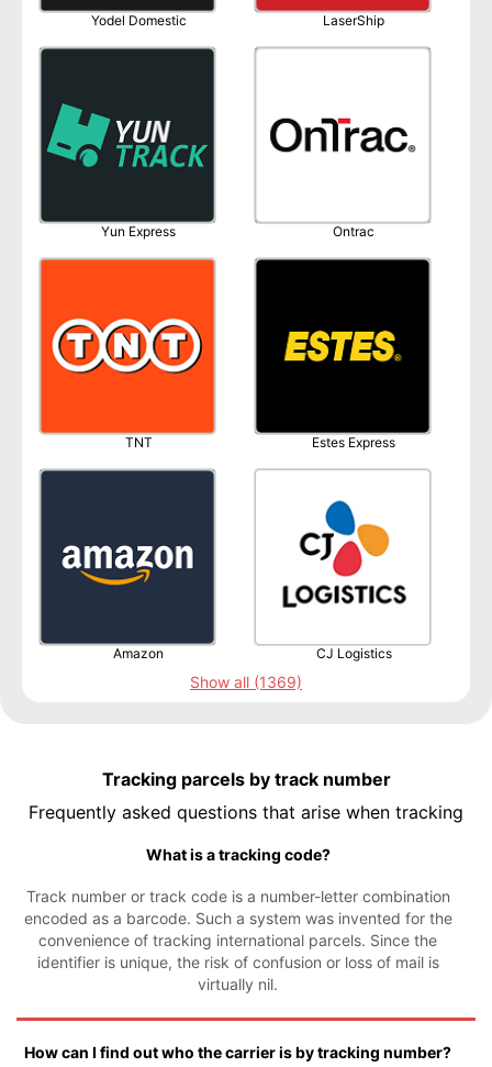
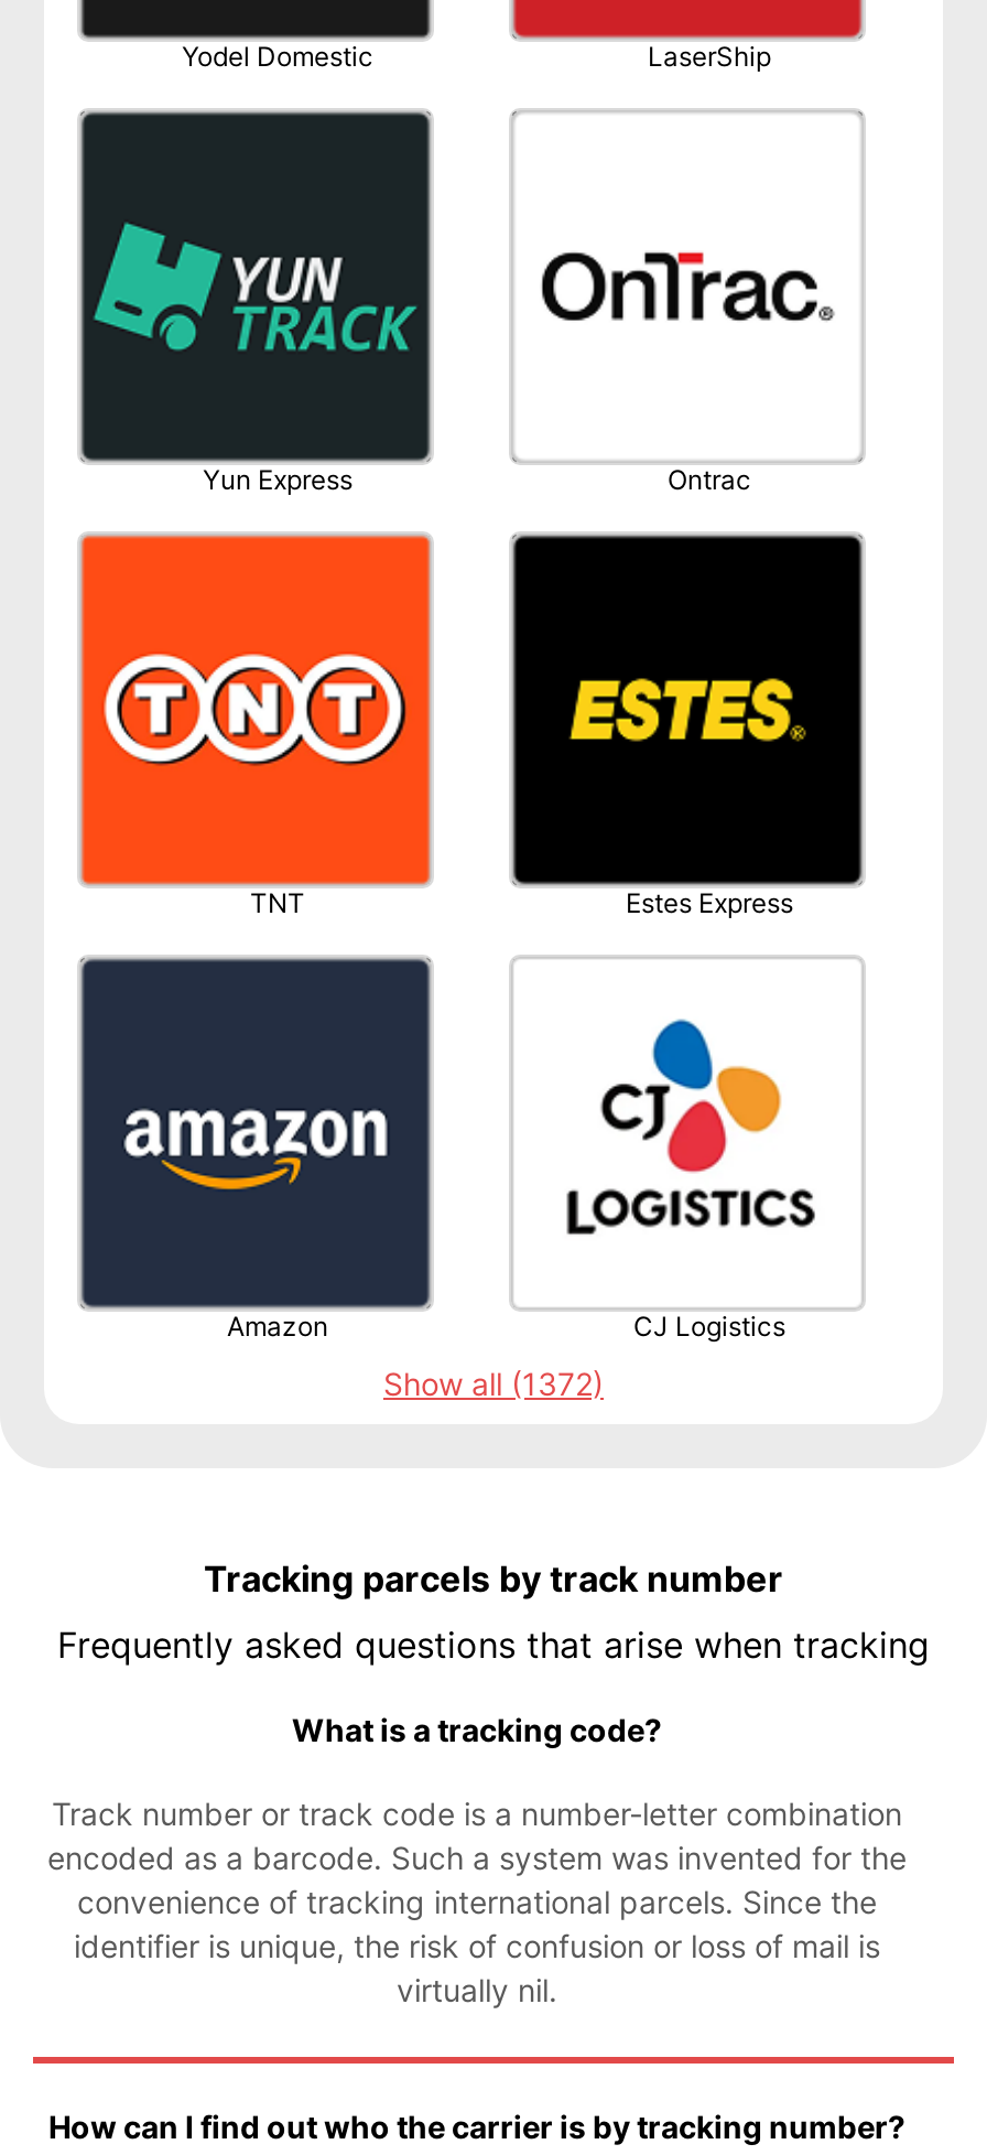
- Show all (1369)
+ Show all (1372)
